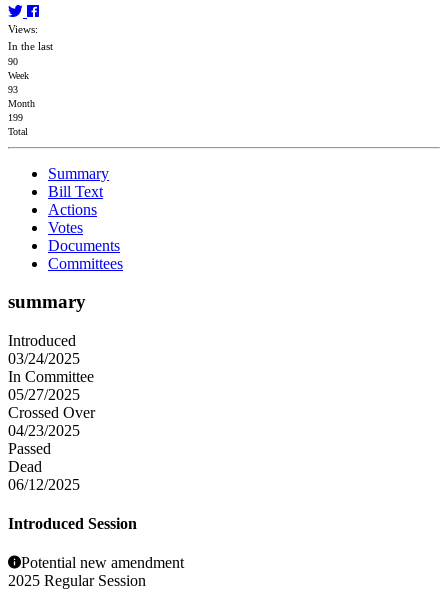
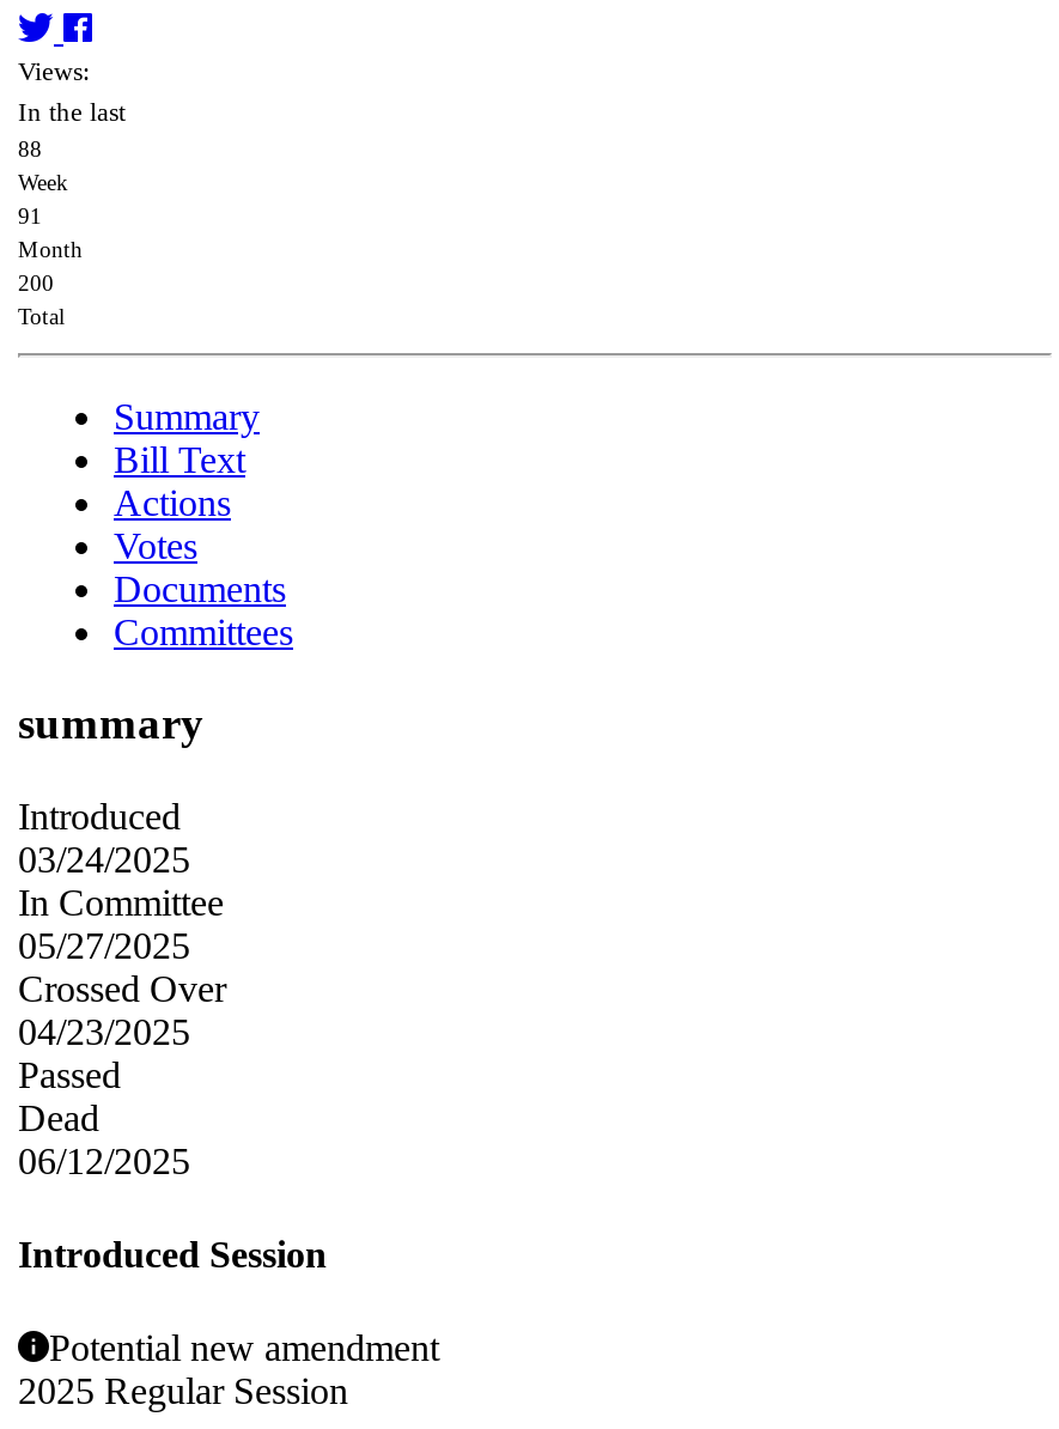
- 90
+ 88

- 93
+ 91

- 199
+ 200
